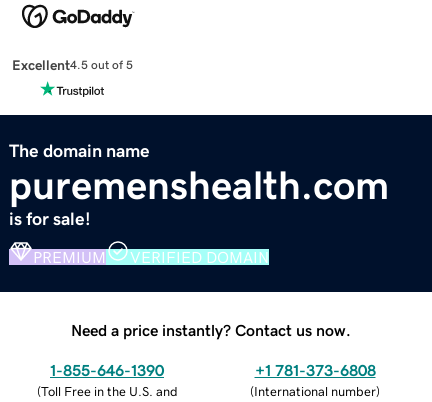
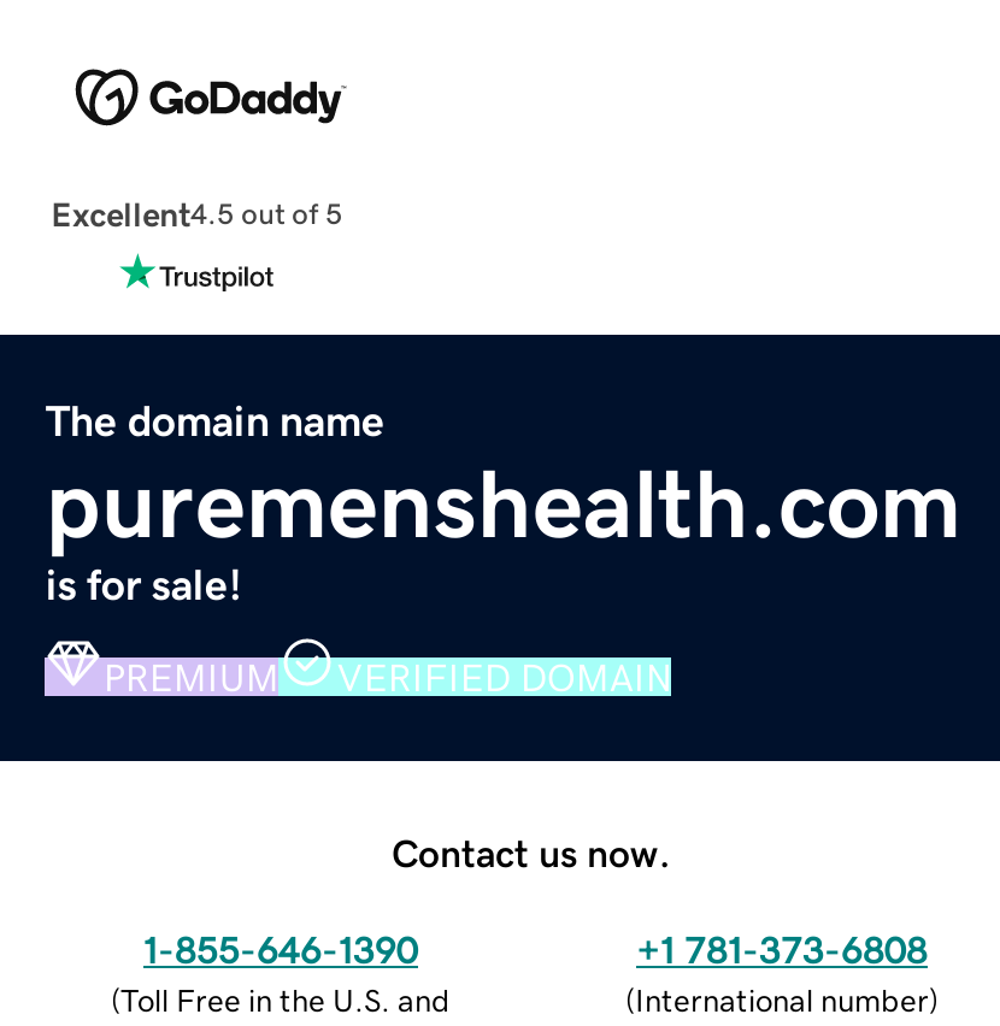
- Need a price instantly? Contact us now.
+ Contact us now.
